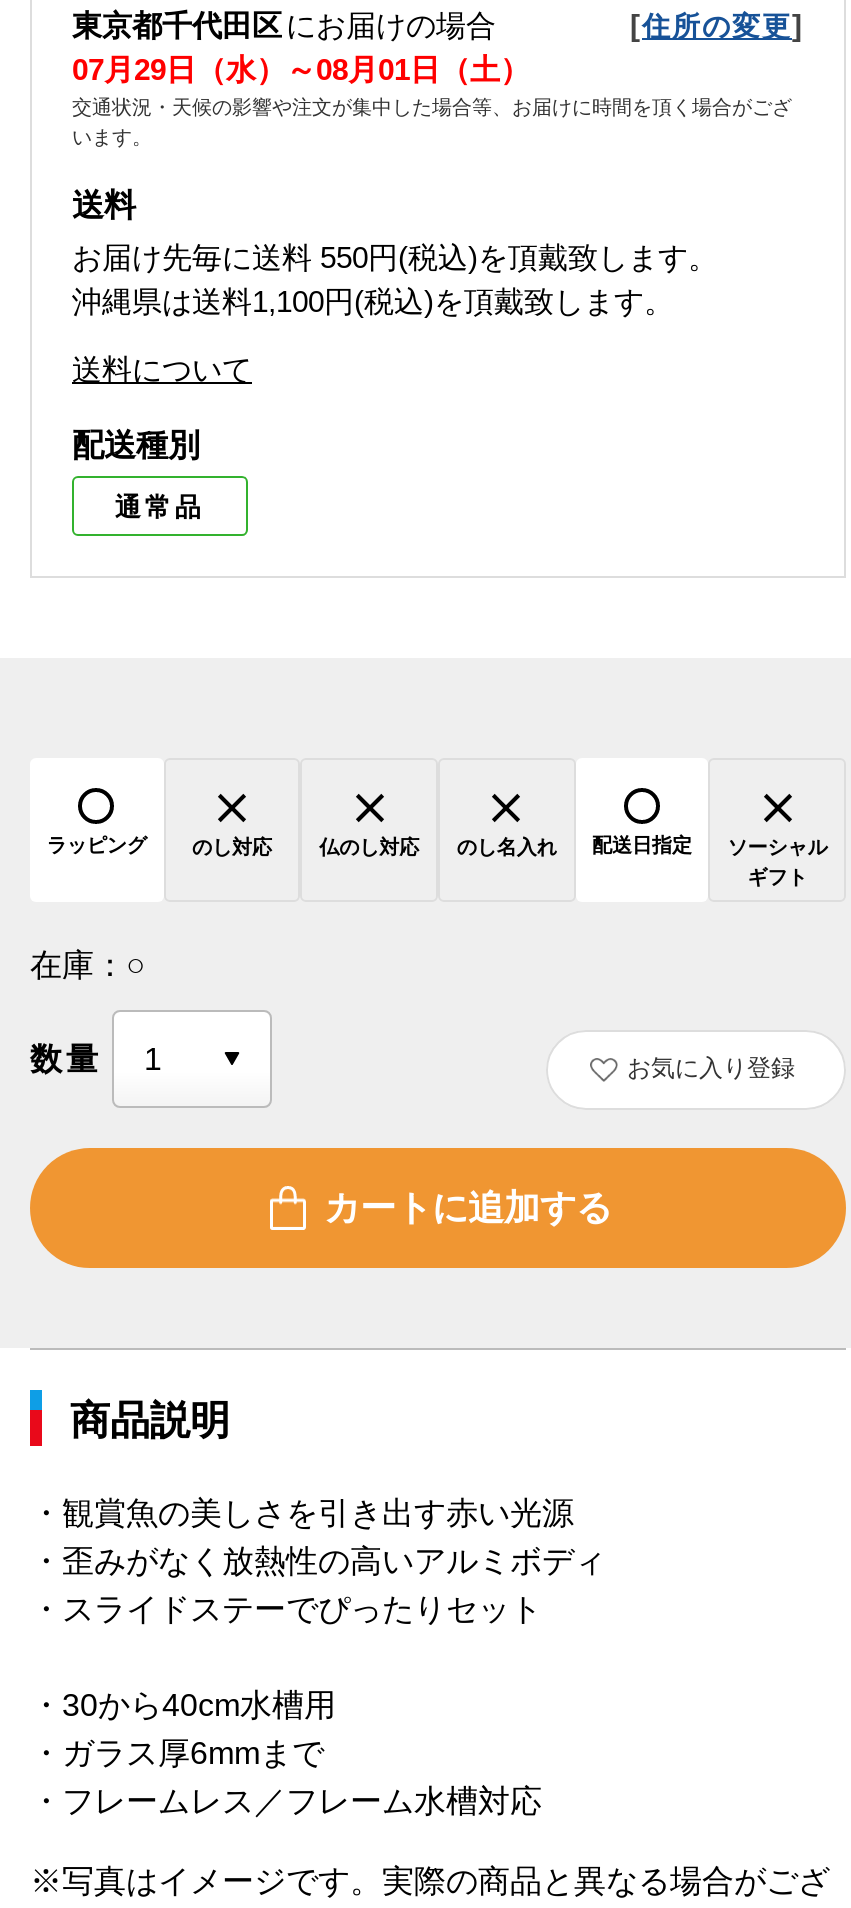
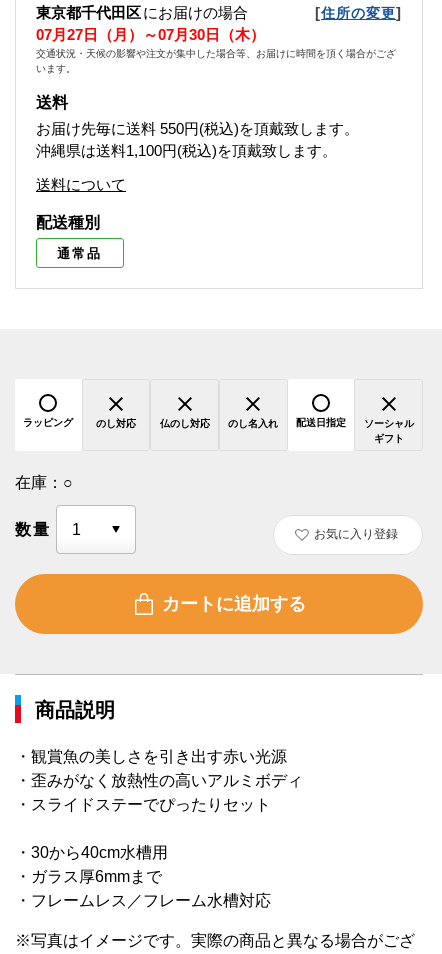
- 07月29日（水）～08月01日（土）
+ 07月27日（月）～07月30日（木）
